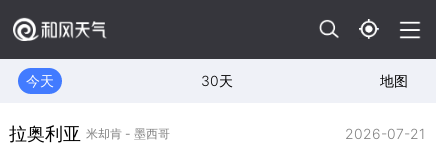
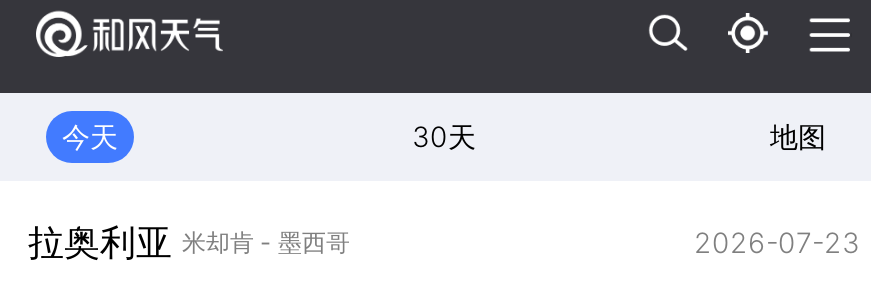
- 2026-07-21
+ 2026-07-23
